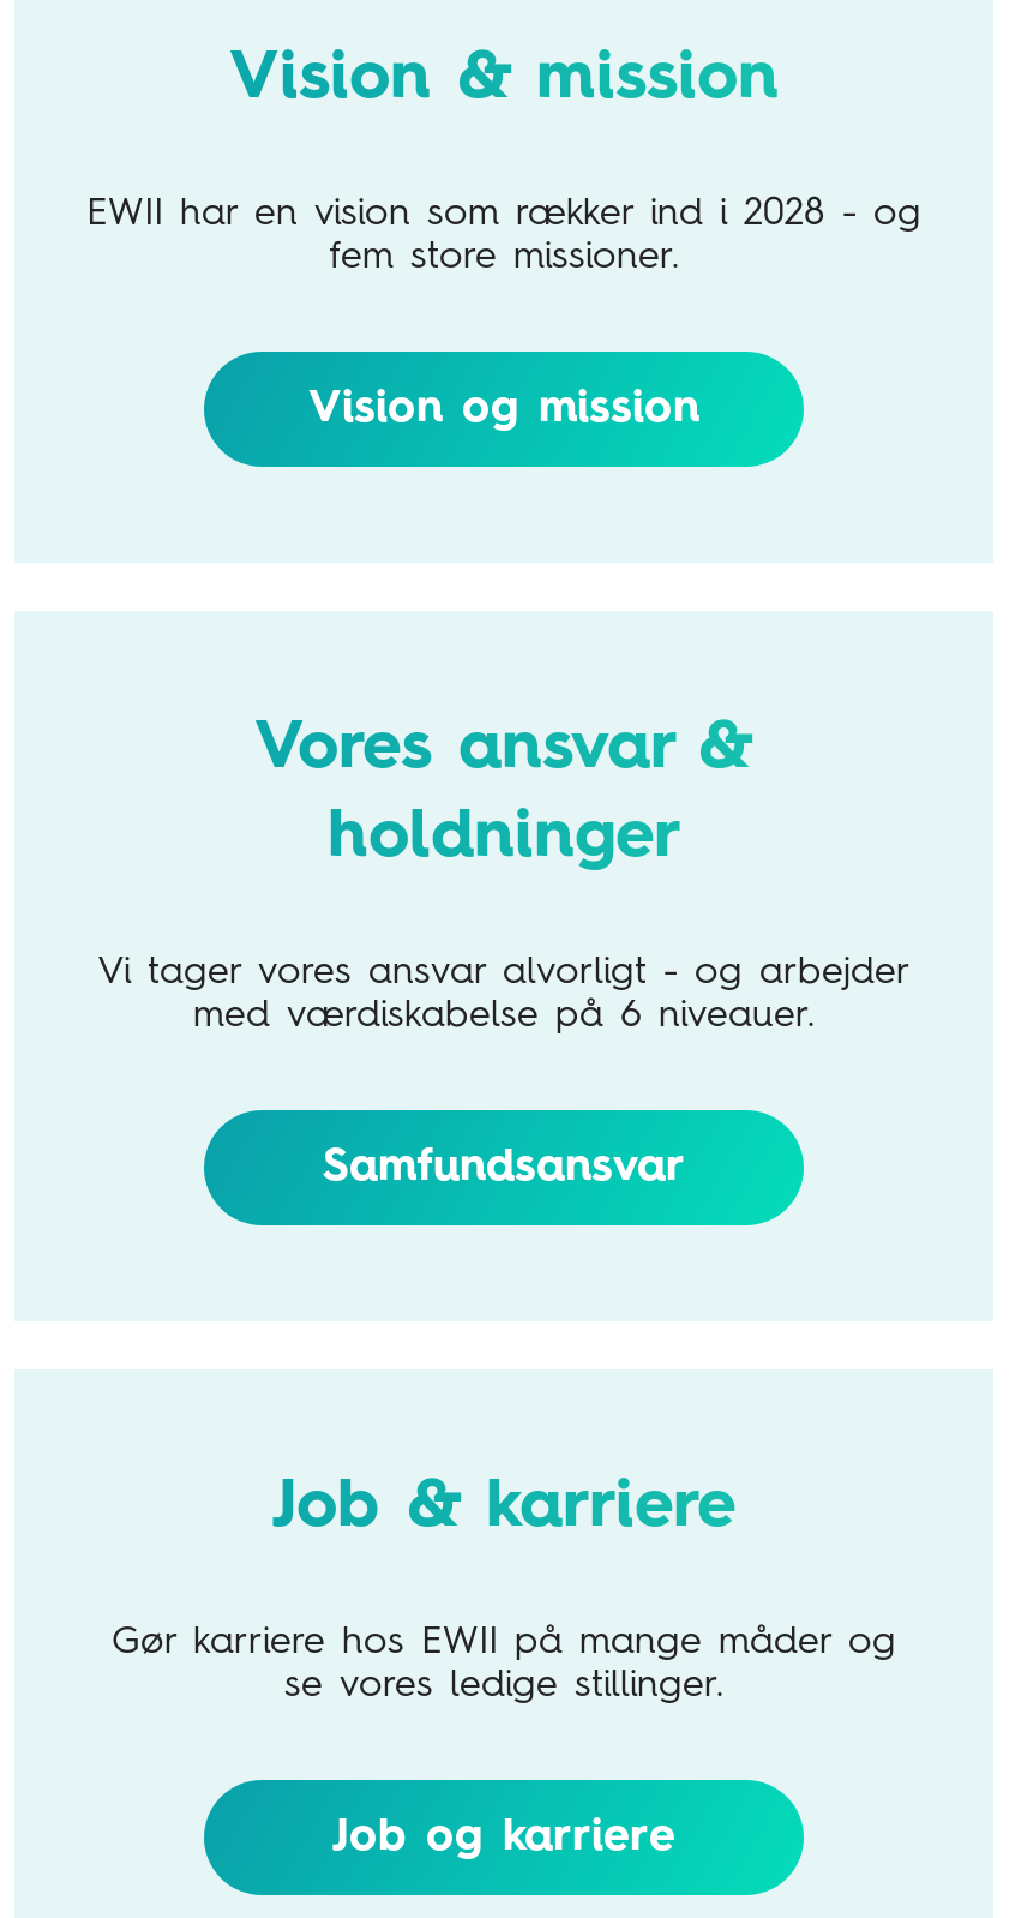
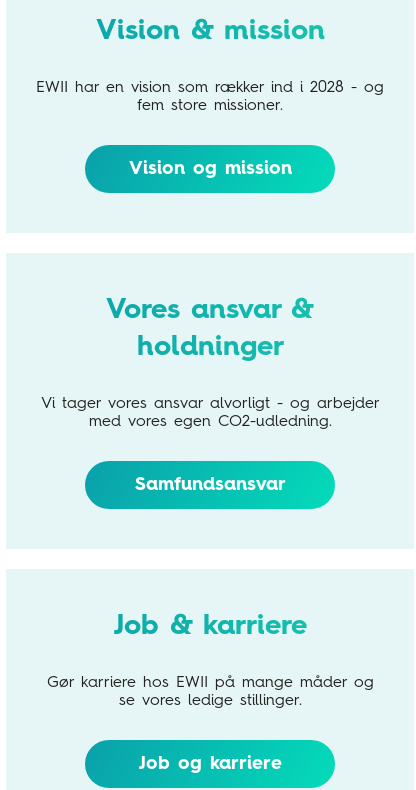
- med værdiskabelse på 6 niveauer.
+ med vores egen CO2-udledning.
